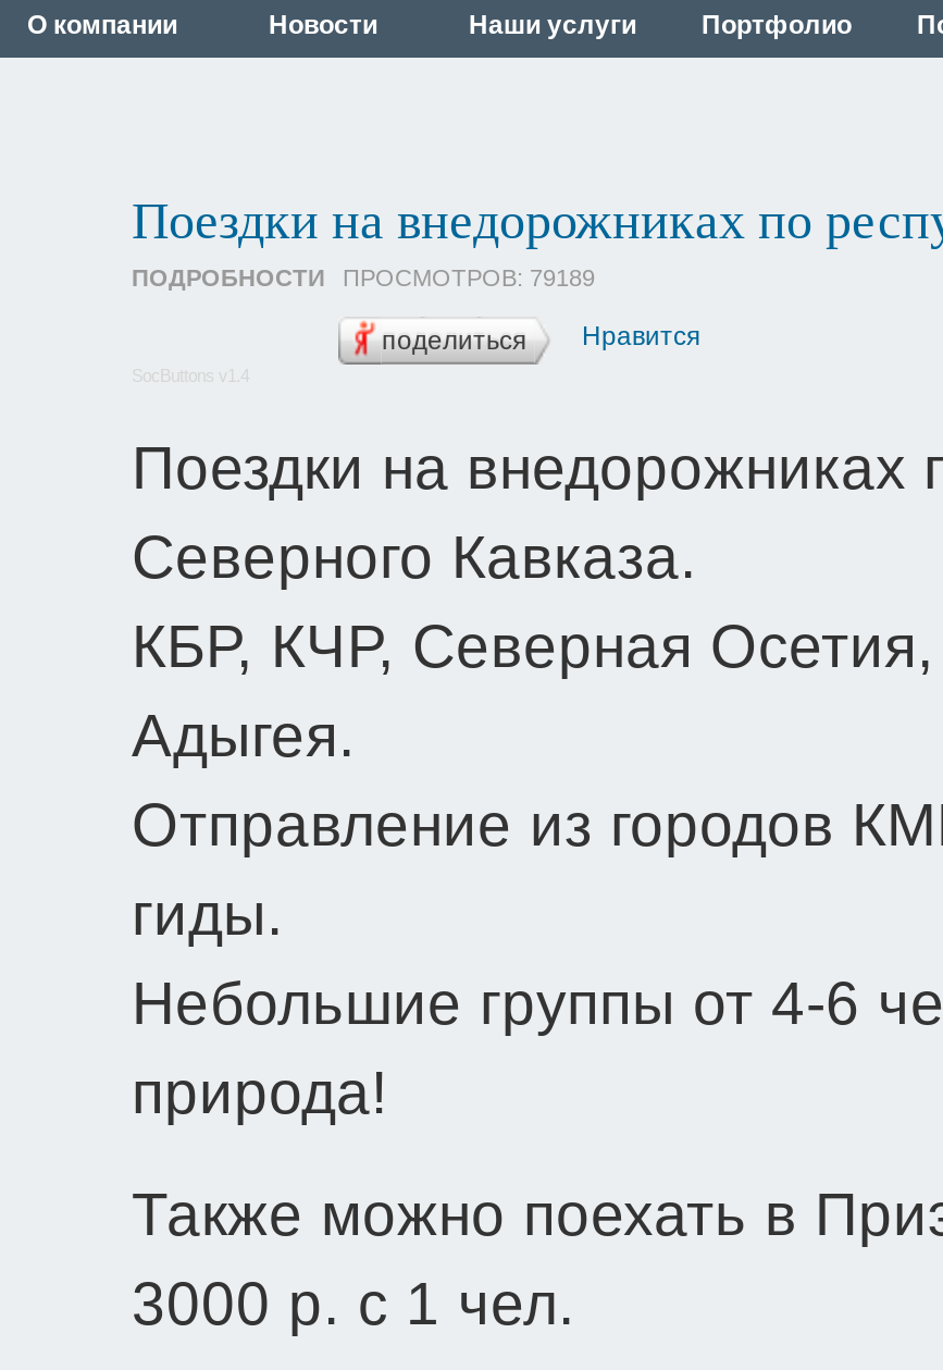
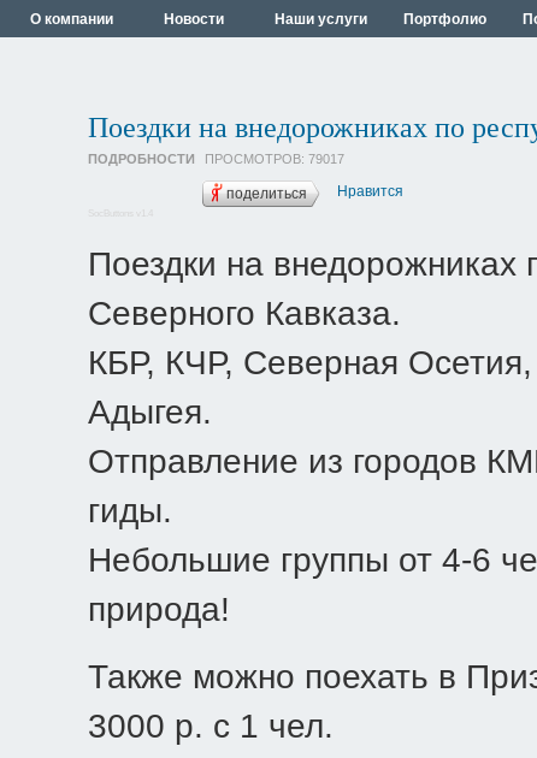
- ПОДРОБНОСТИ ПРОСМОТРОВ: 79189
+ ПОДРОБНОСТИ ПРОСМОТРОВ: 79017
